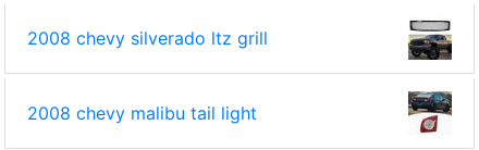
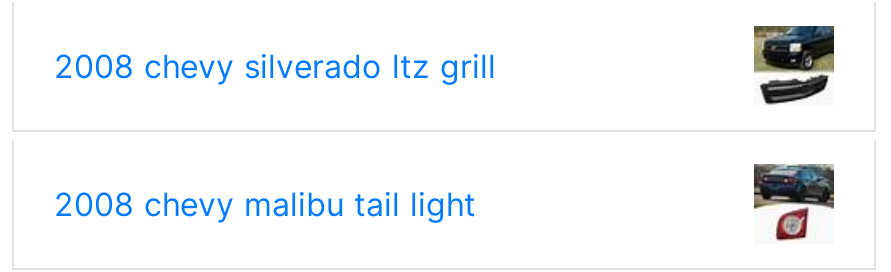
- [image]
+ [image]
